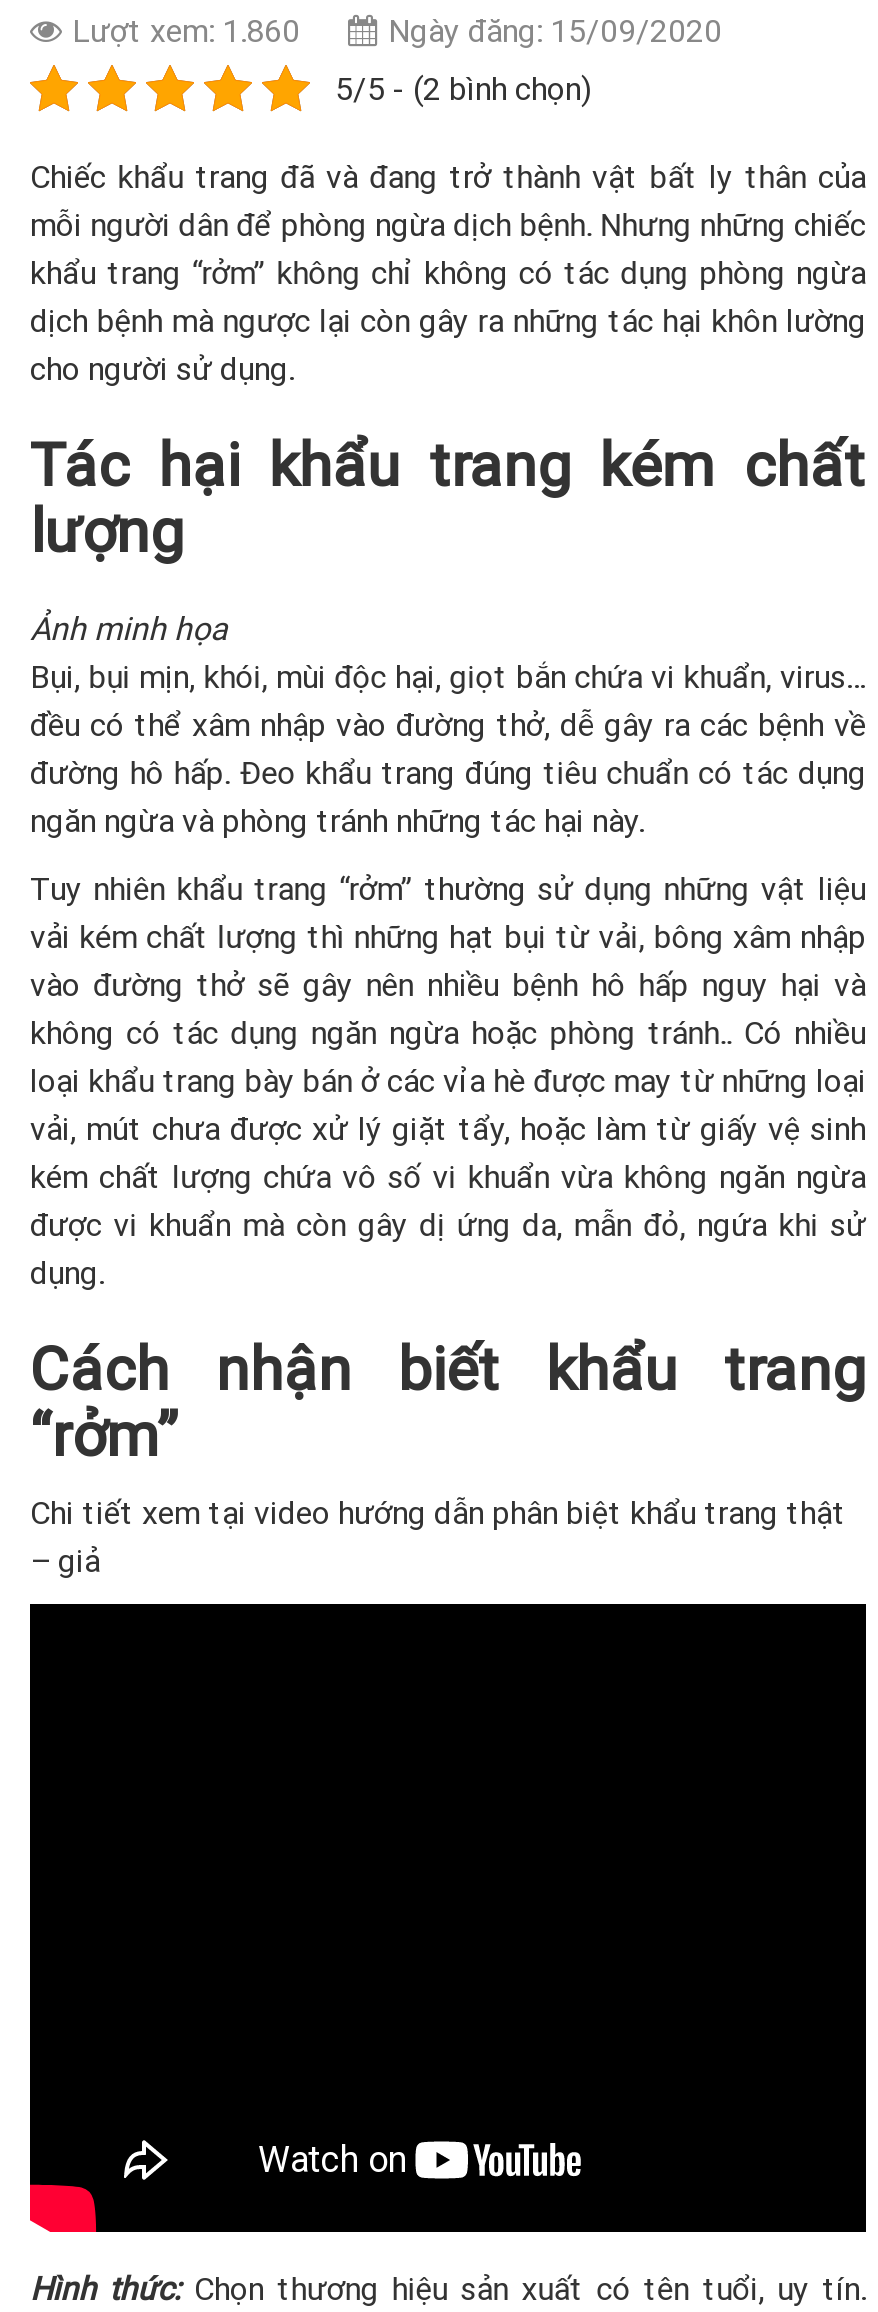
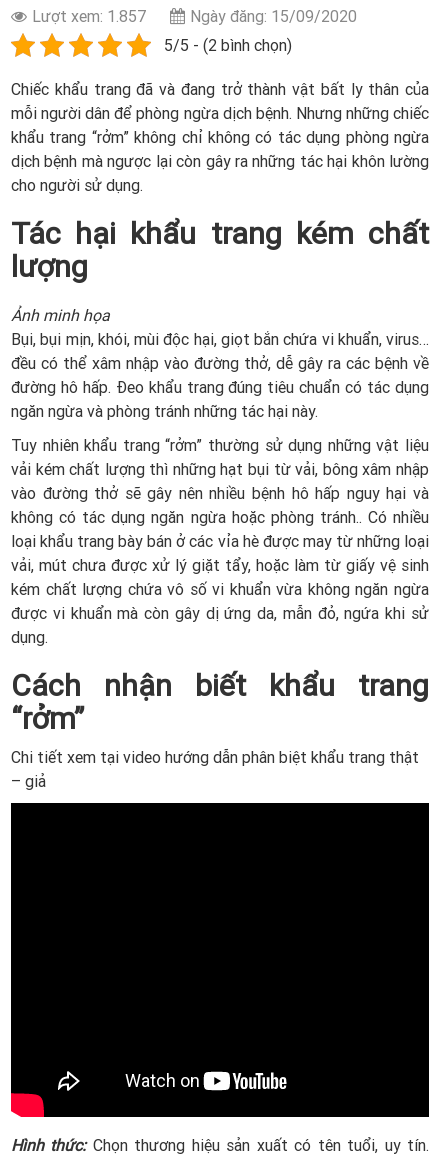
- Lượt xem: 1.860 Ngày đăng: 15/09/2020
+ Lượt xem: 1.857 Ngày đăng: 15/09/2020
